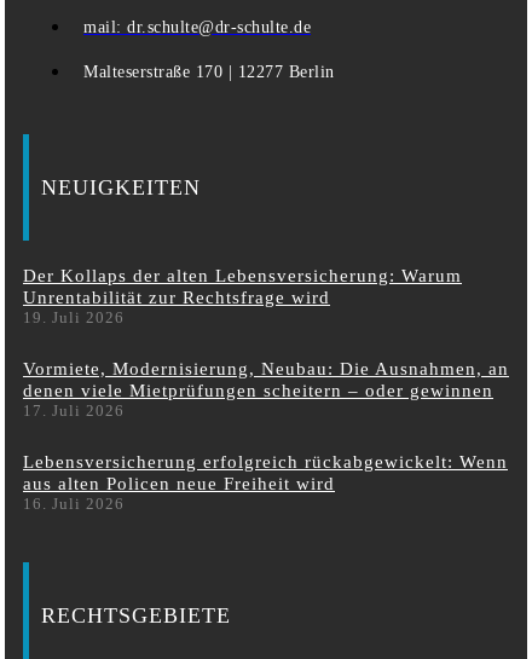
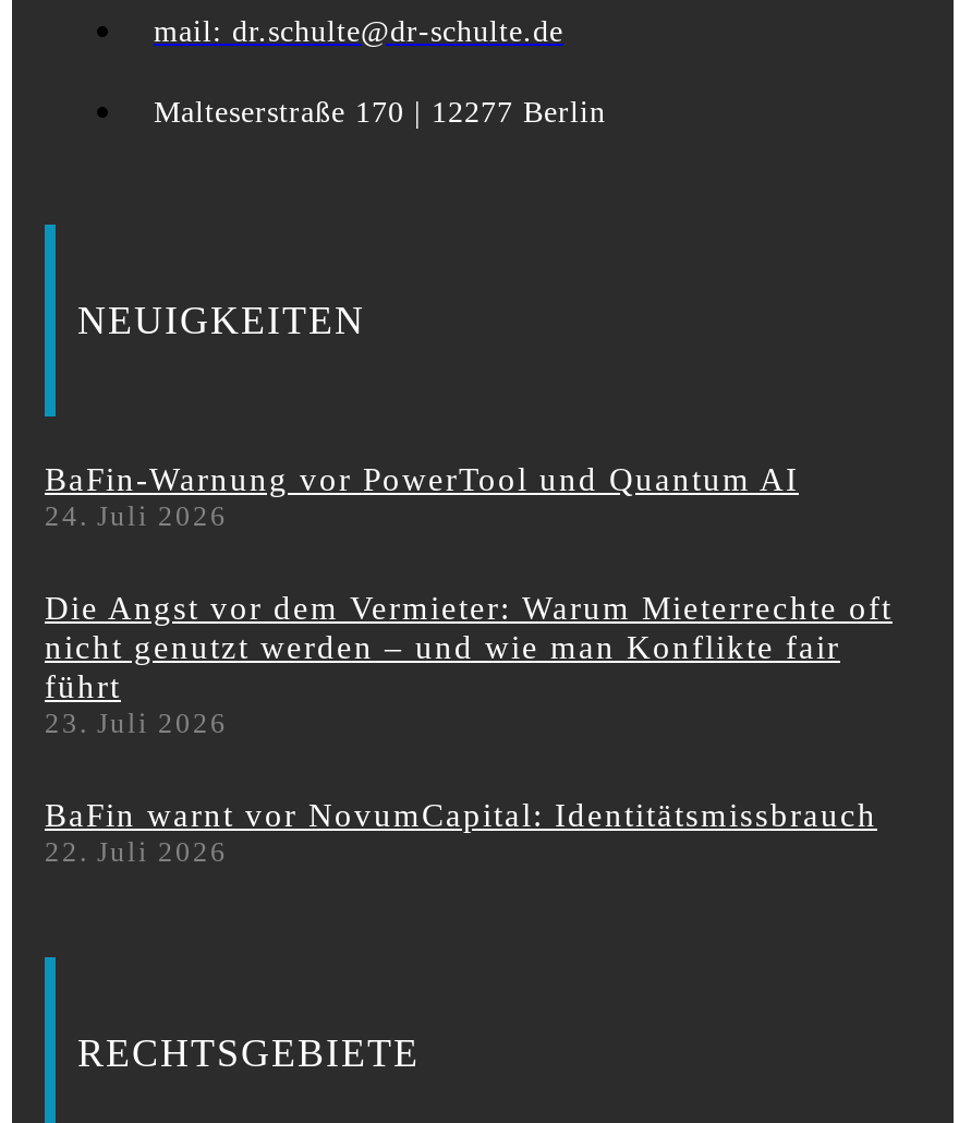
- Der Kollaps der alten Lebensversicherung: Warum
- Unrentabilität zur Rechtsfrage wird
- 19. Juli 2026
+ BaFin-Warnung vor PowerTool und Quantum AI
+ 24. Juli 2026

- Vormiete, Modernisierung, Neubau: Die Ausnahmen, an
- denen viele Mietprüfungen scheitern – oder gewinnen
- 17. Juli 2026
+ Die Angst vor dem Vermieter: Warum Mieterrechte oft
+ nicht genutzt werden – und wie man Konflikte fair
+ führt
+ 23. Juli 2026

- Lebensversicherung erfolgreich rückabgewickelt: Wenn
- aus alten Policen neue Freiheit wird
- 16. Juli 2026
+ BaFin warnt vor NovumCapital: Identitätsmissbrauch
+ 22. Juli 2026
